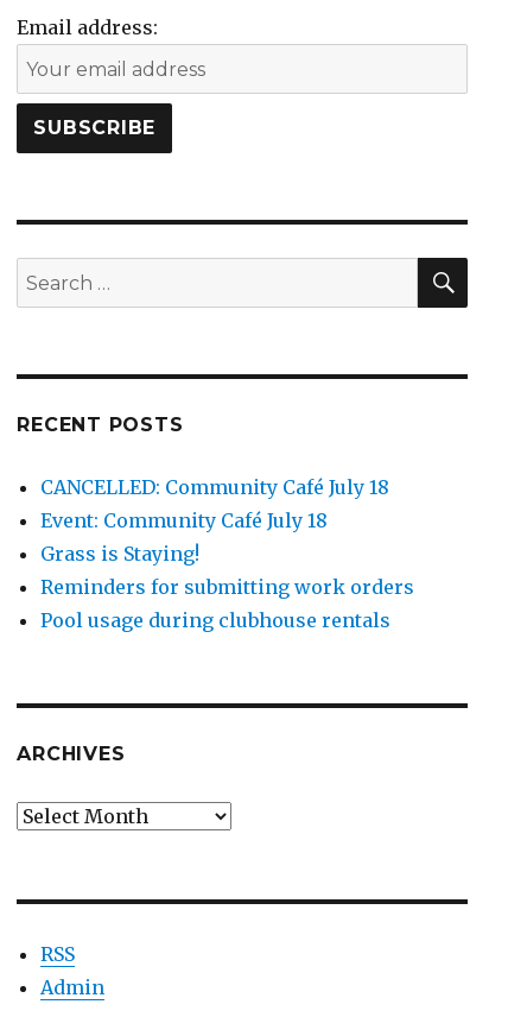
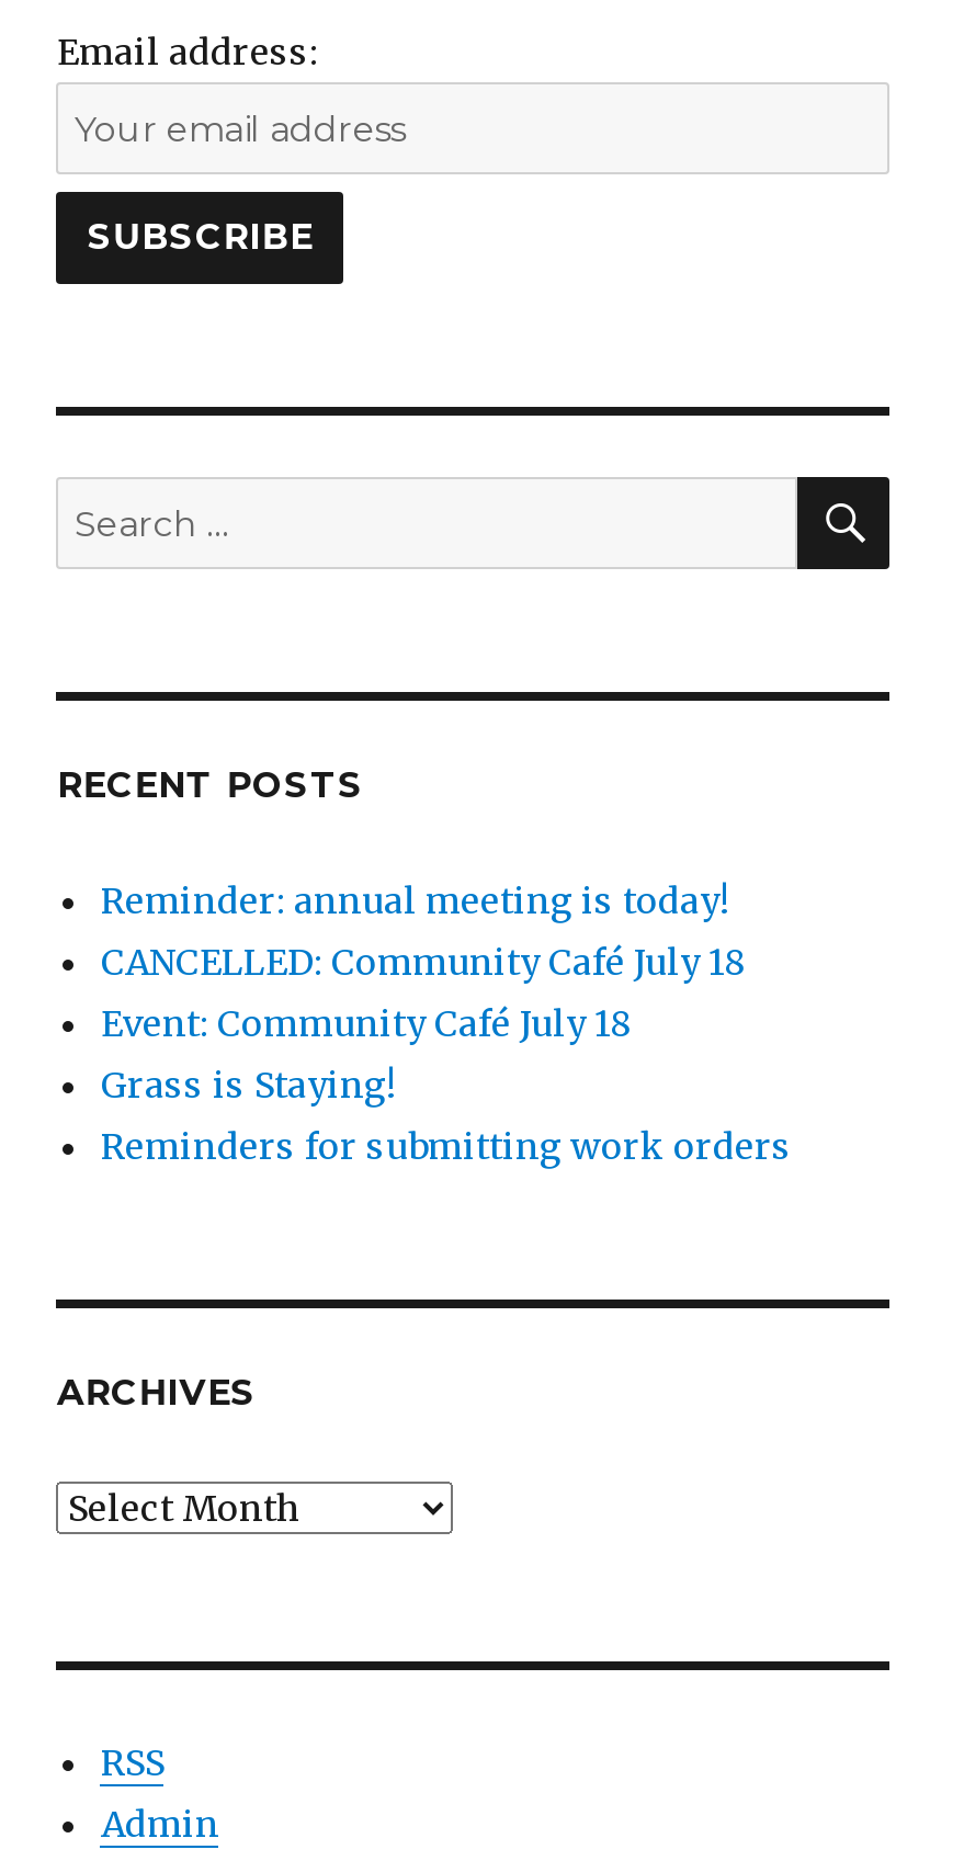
+ Reminder: annual meeting is today!

moved down: CANCELLED: Community Café July 18 | Event: Community Café July 18 | Grass is Staying! | Reminders for submitting work orders

- Pool usage during clubhouse rentals
